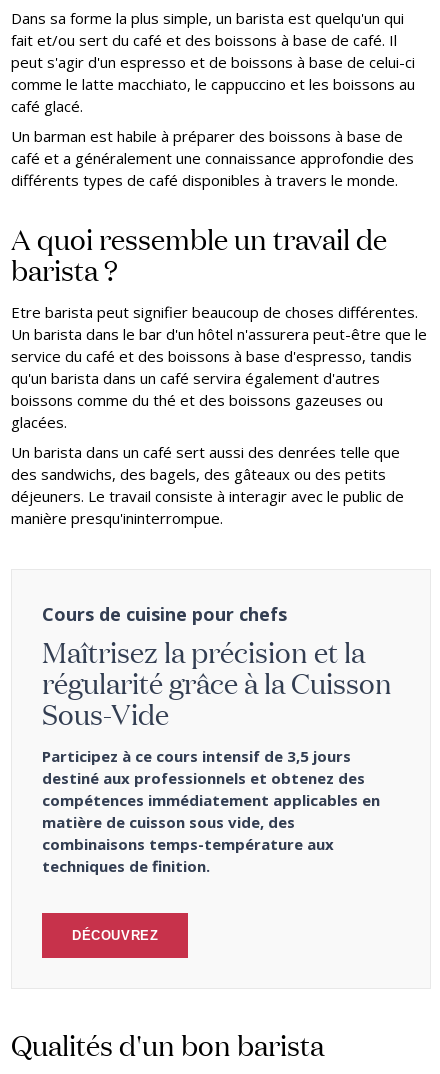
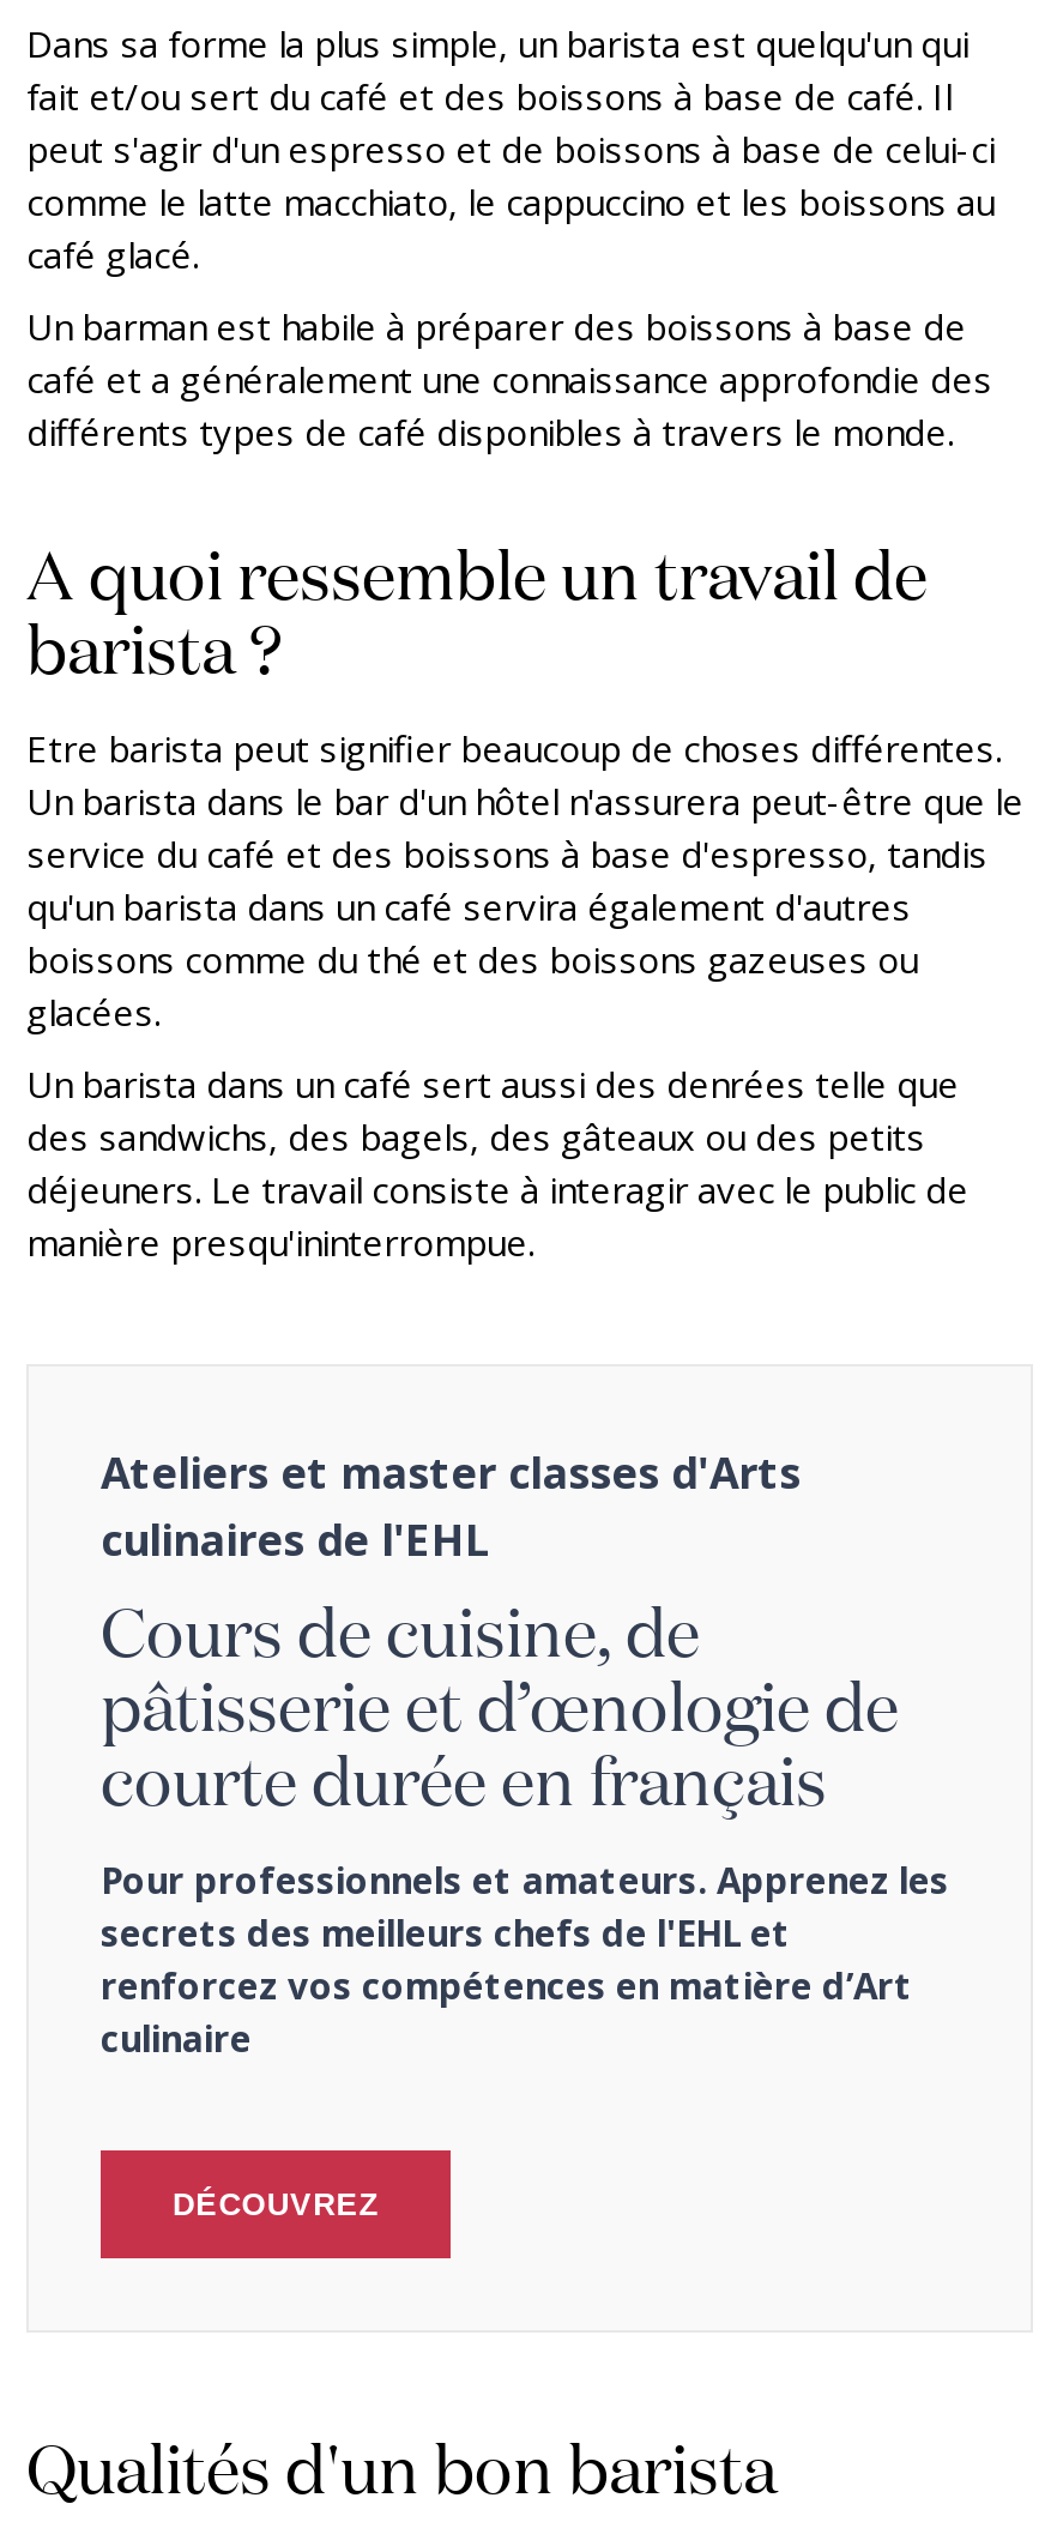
- Cours de cuisine pour chefs
- Maîtrisez la précision et la
- régularité grâce à la Cuisson
- Sous-Vide
- Participez à ce cours intensif de 3,5 jours
- destiné aux professionnels et obtenez des
- compétences immédiatement applicables en
- matière de cuisson sous vide, des
- combinaisons temps-température aux
- techniques de finition.
+ Ateliers et master classes d'Arts
+ culinaires de l'EHL
+ Cours de cuisine, de
+ pâtisserie et d’œnologie de
+ courte durée en français
+ Pour professionnels et amateurs. Apprenez les
+ secrets des meilleurs chefs de l'EHL et
+ renforcez vos compétences en matière d’Art
+ culinaire
